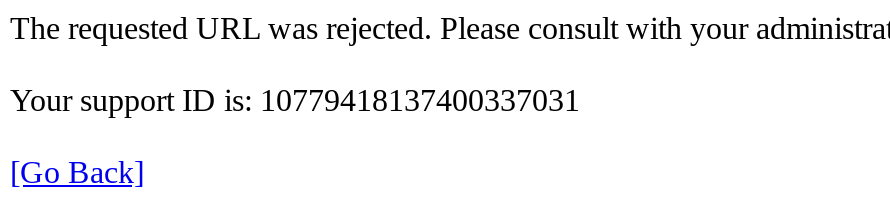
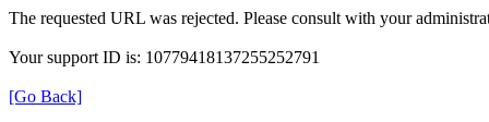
- Your support ID is: 10779418137400337031
+ Your support ID is: 10779418137255252791
